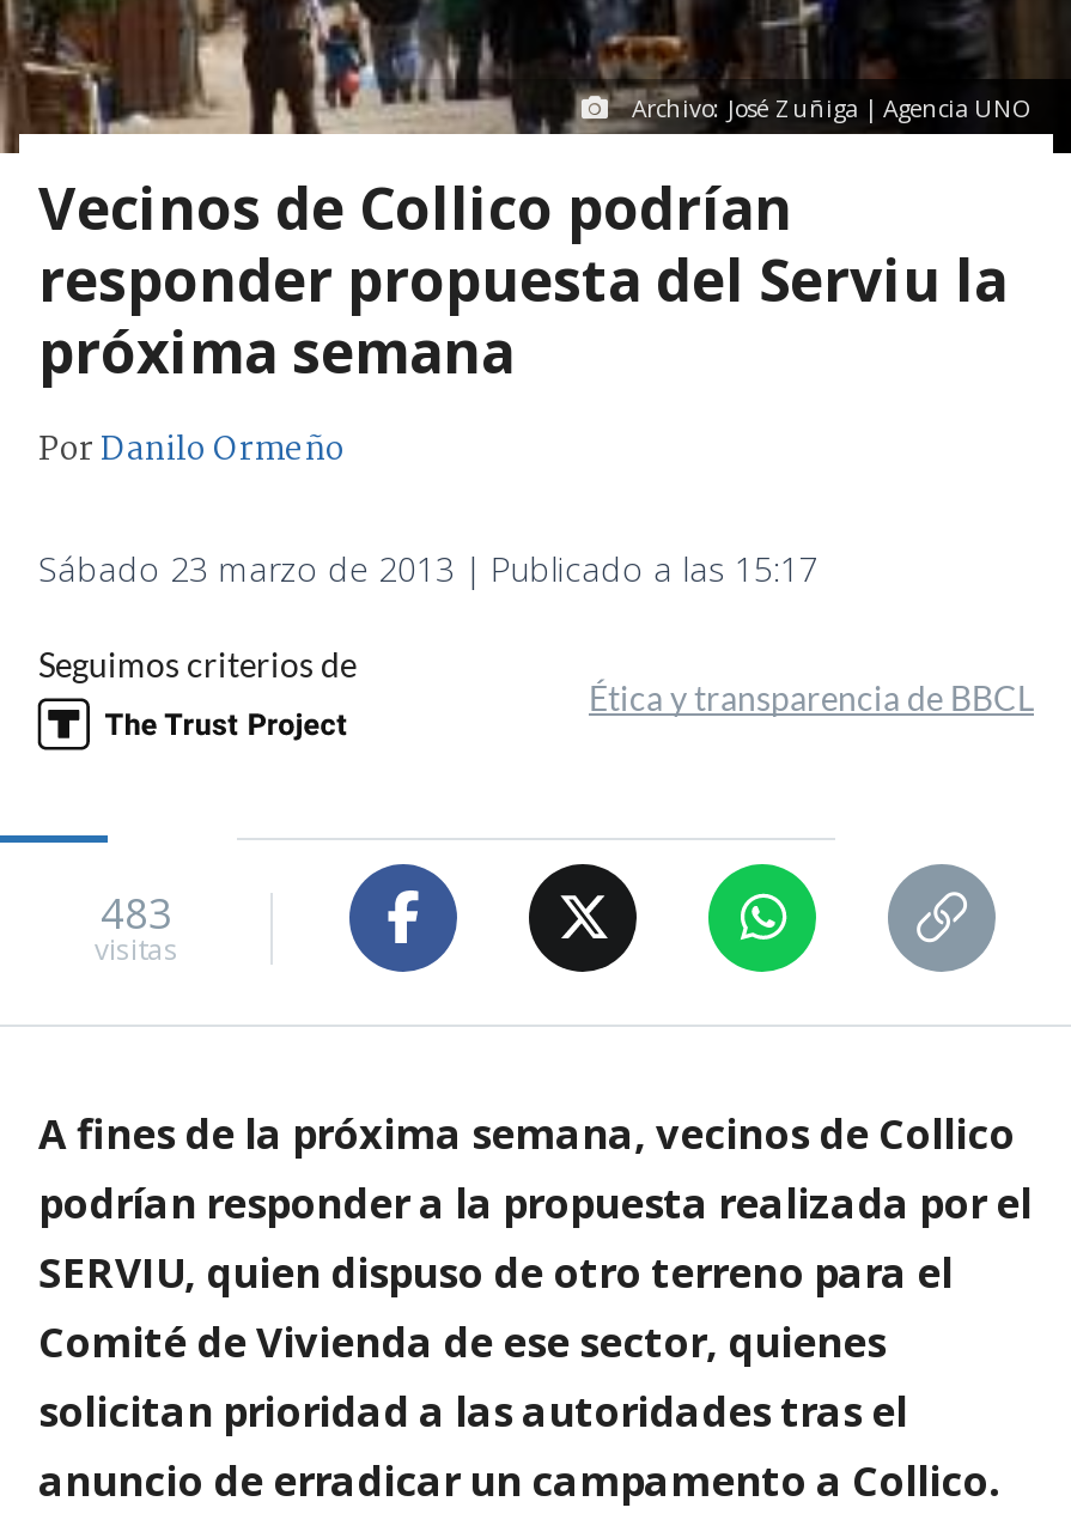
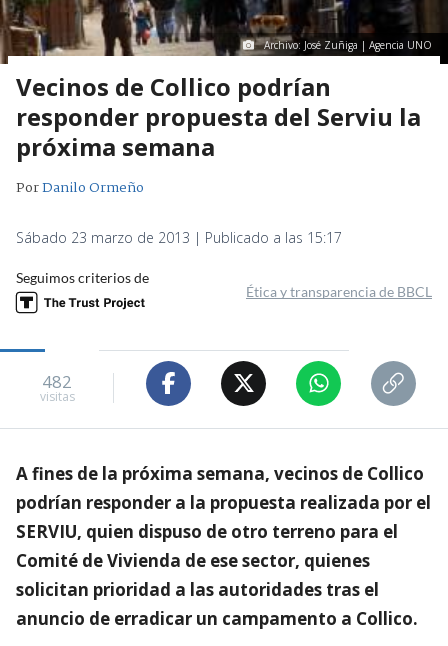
- 483
+ 482
